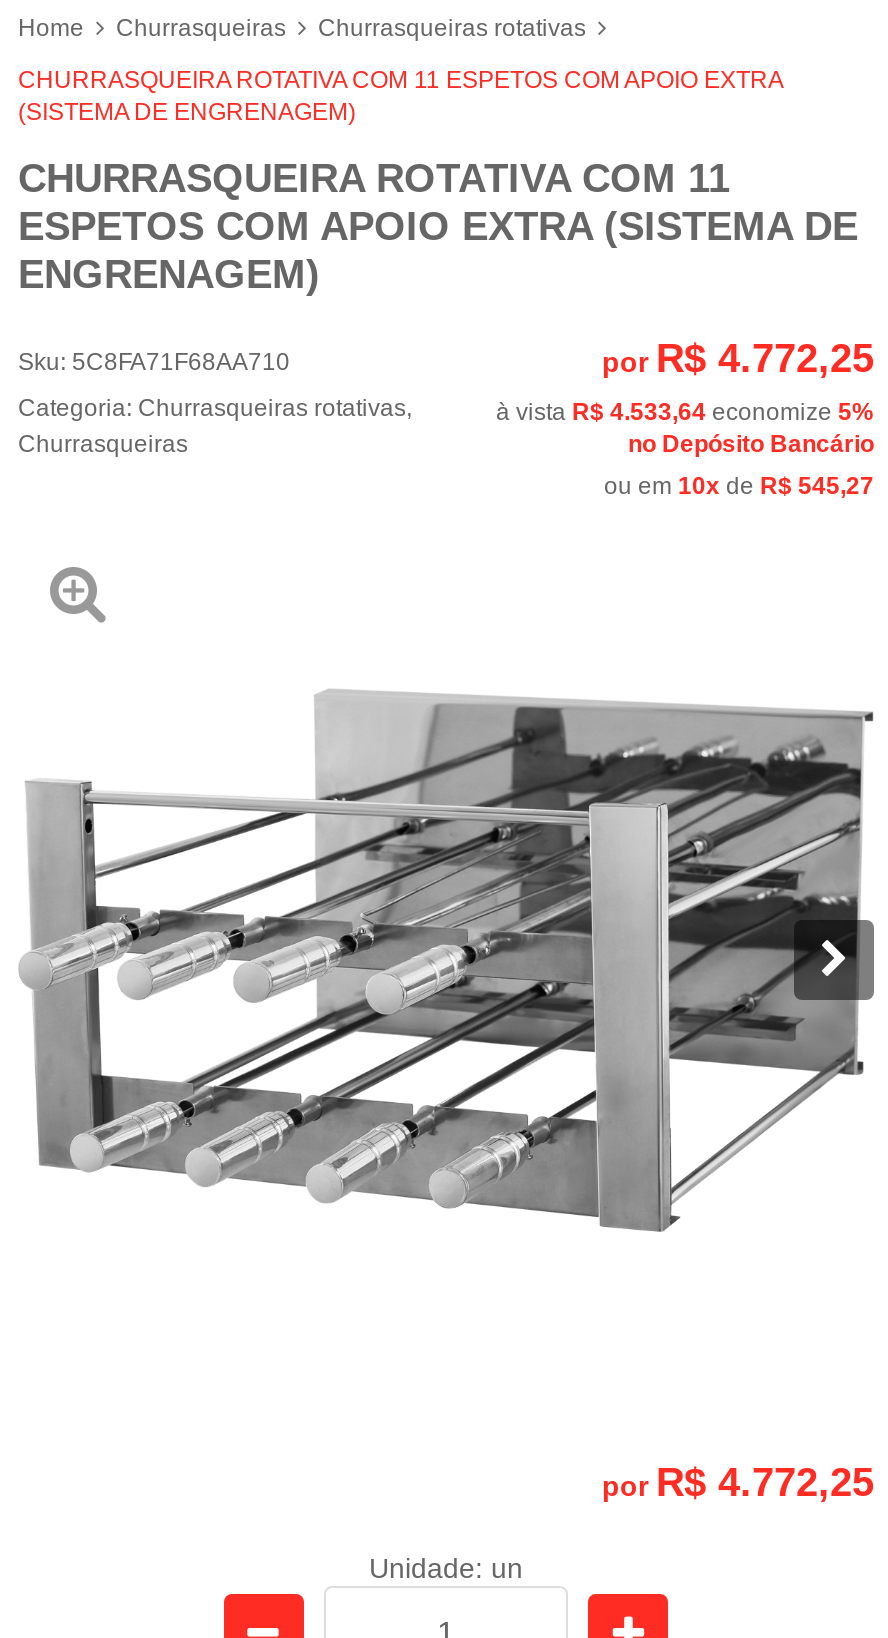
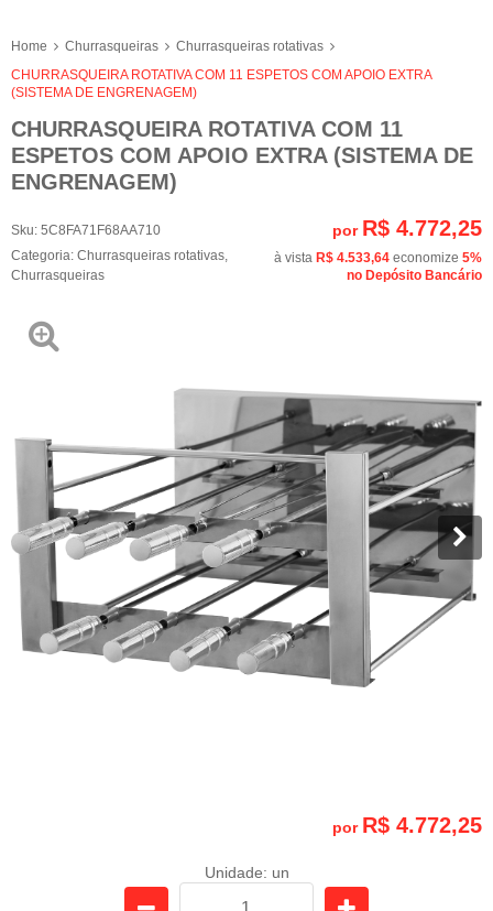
- ou em 10x de R$ 545,27
